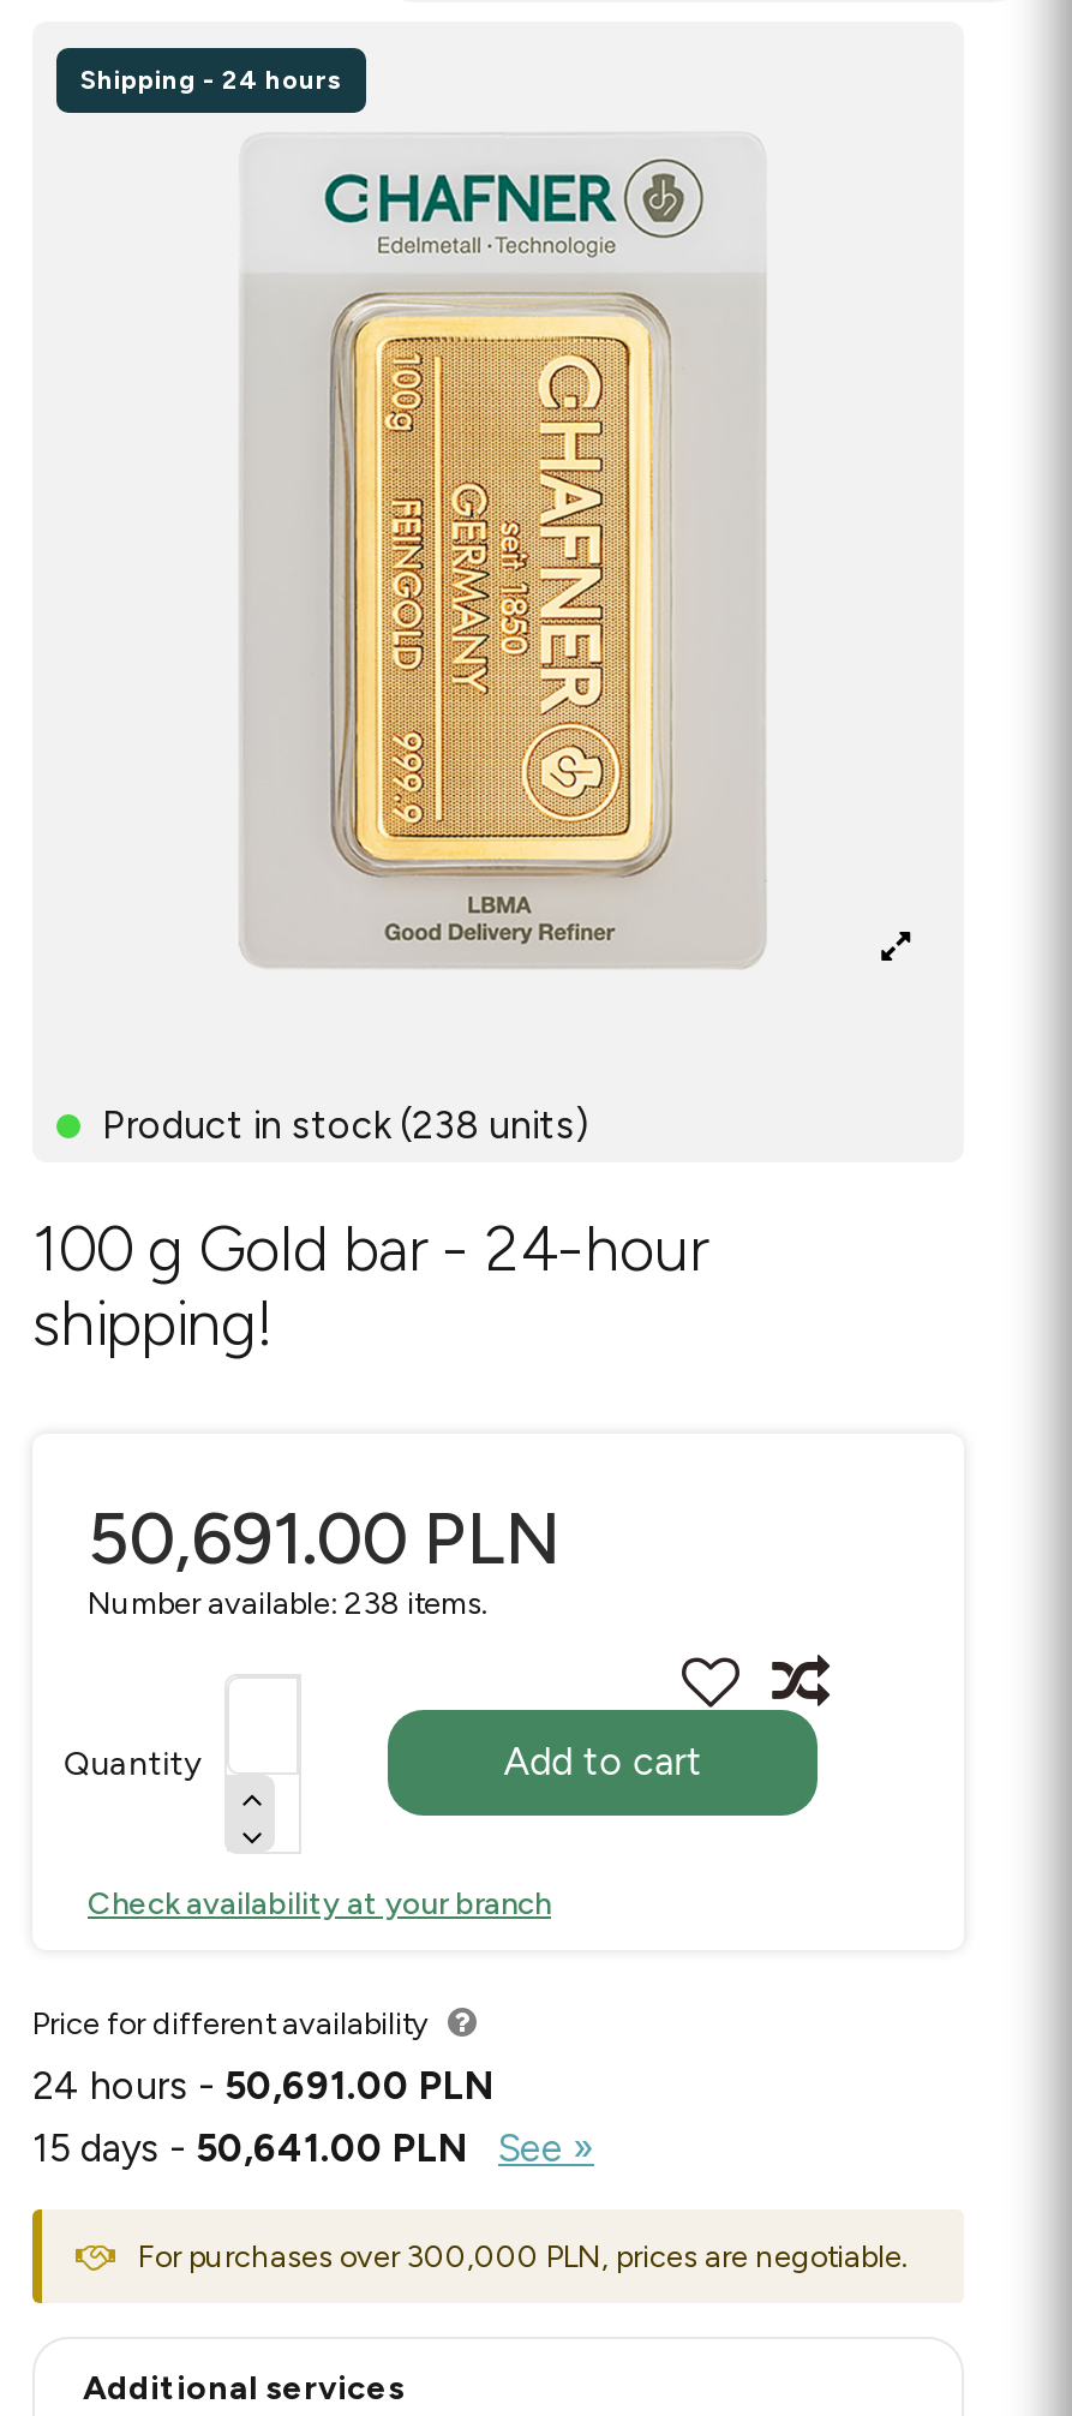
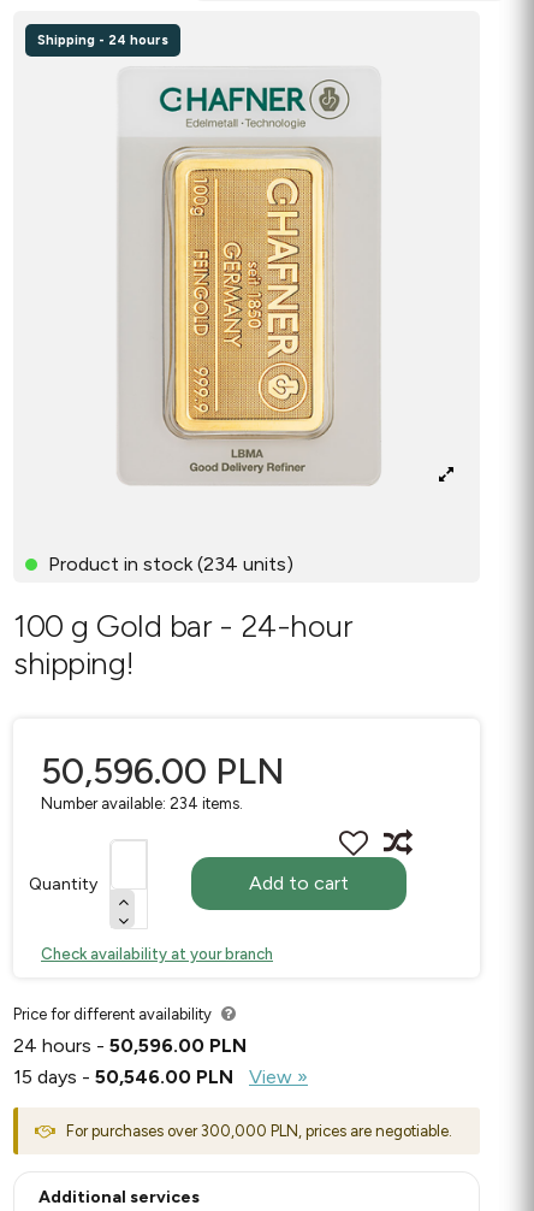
- Product in stock (238 units)
+ Product in stock (234 units)

- 50,691.00 PLN
+ 50,596.00 PLN

- Number available: 238 items.
+ Number available: 234 items.

- 24 hours - 50,691.00 PLN
- 15 days - 50,641.00 PLN
- See »
+ 24 hours - 50,596.00 PLN
+ 15 days - 50,546.00 PLN
+ View »
